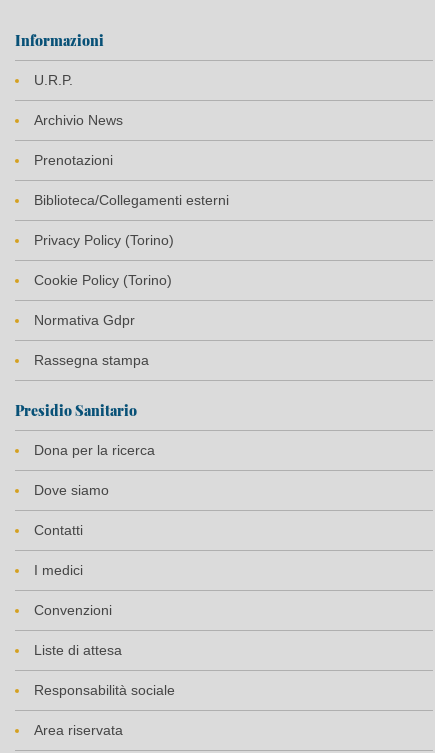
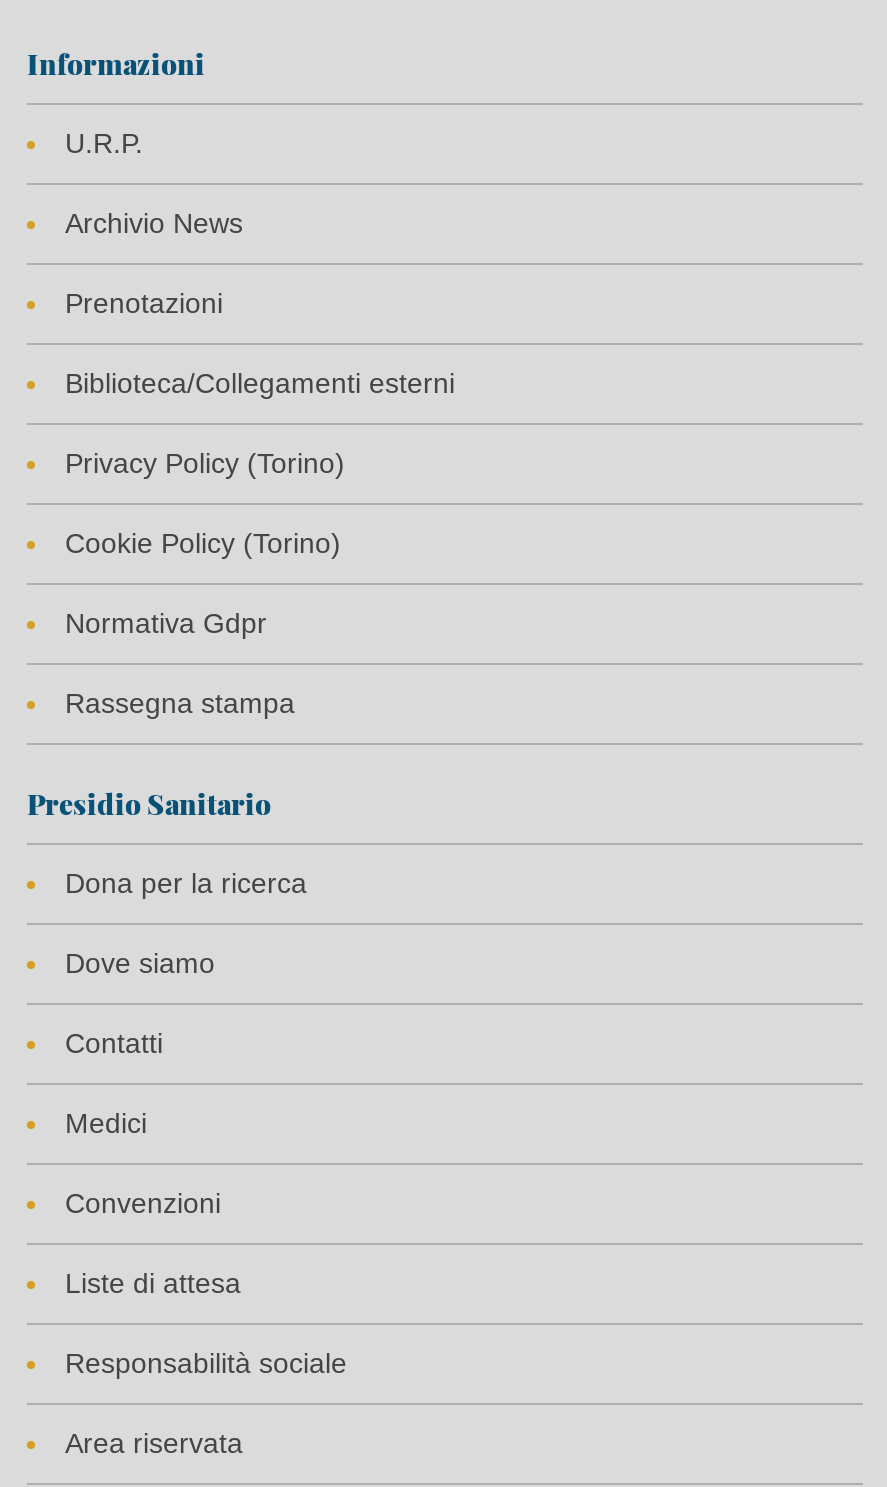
- I medici
+ Medici
